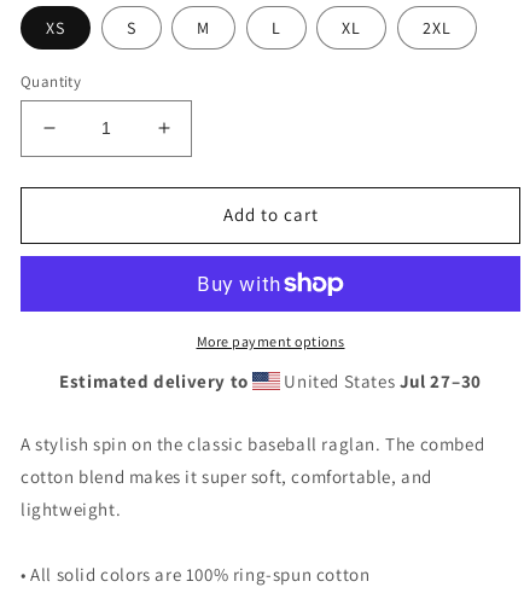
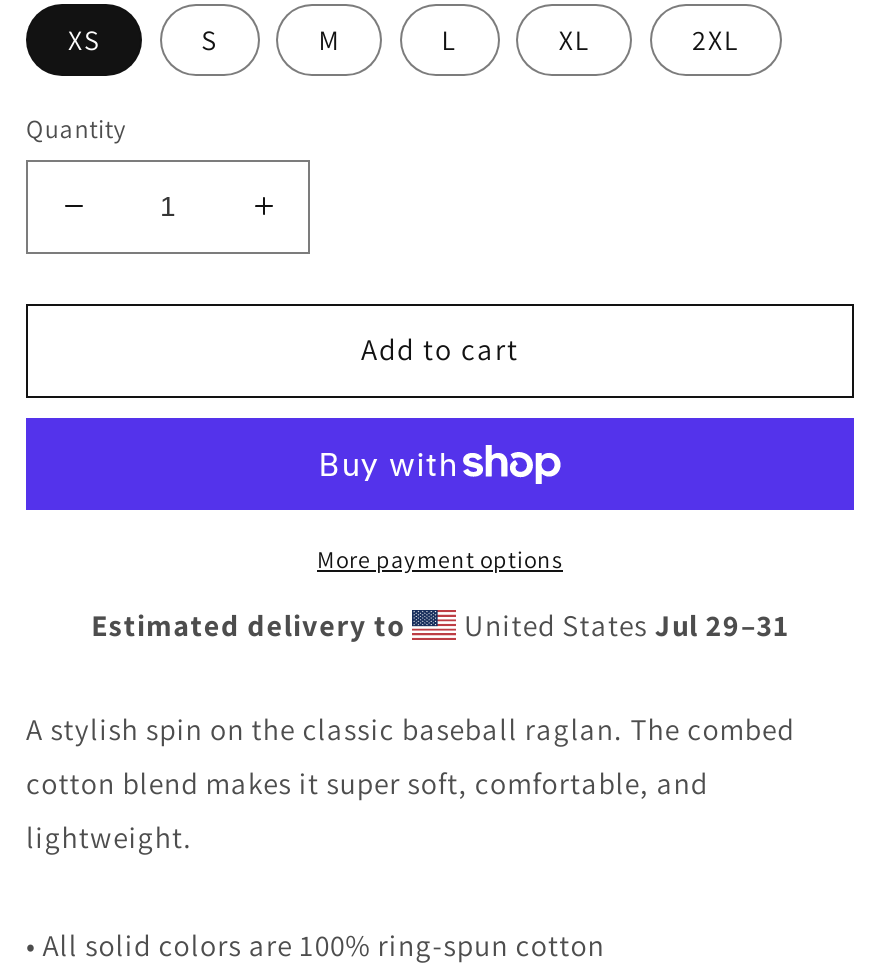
- United States Jul 27–30
+ United States Jul 29–31
